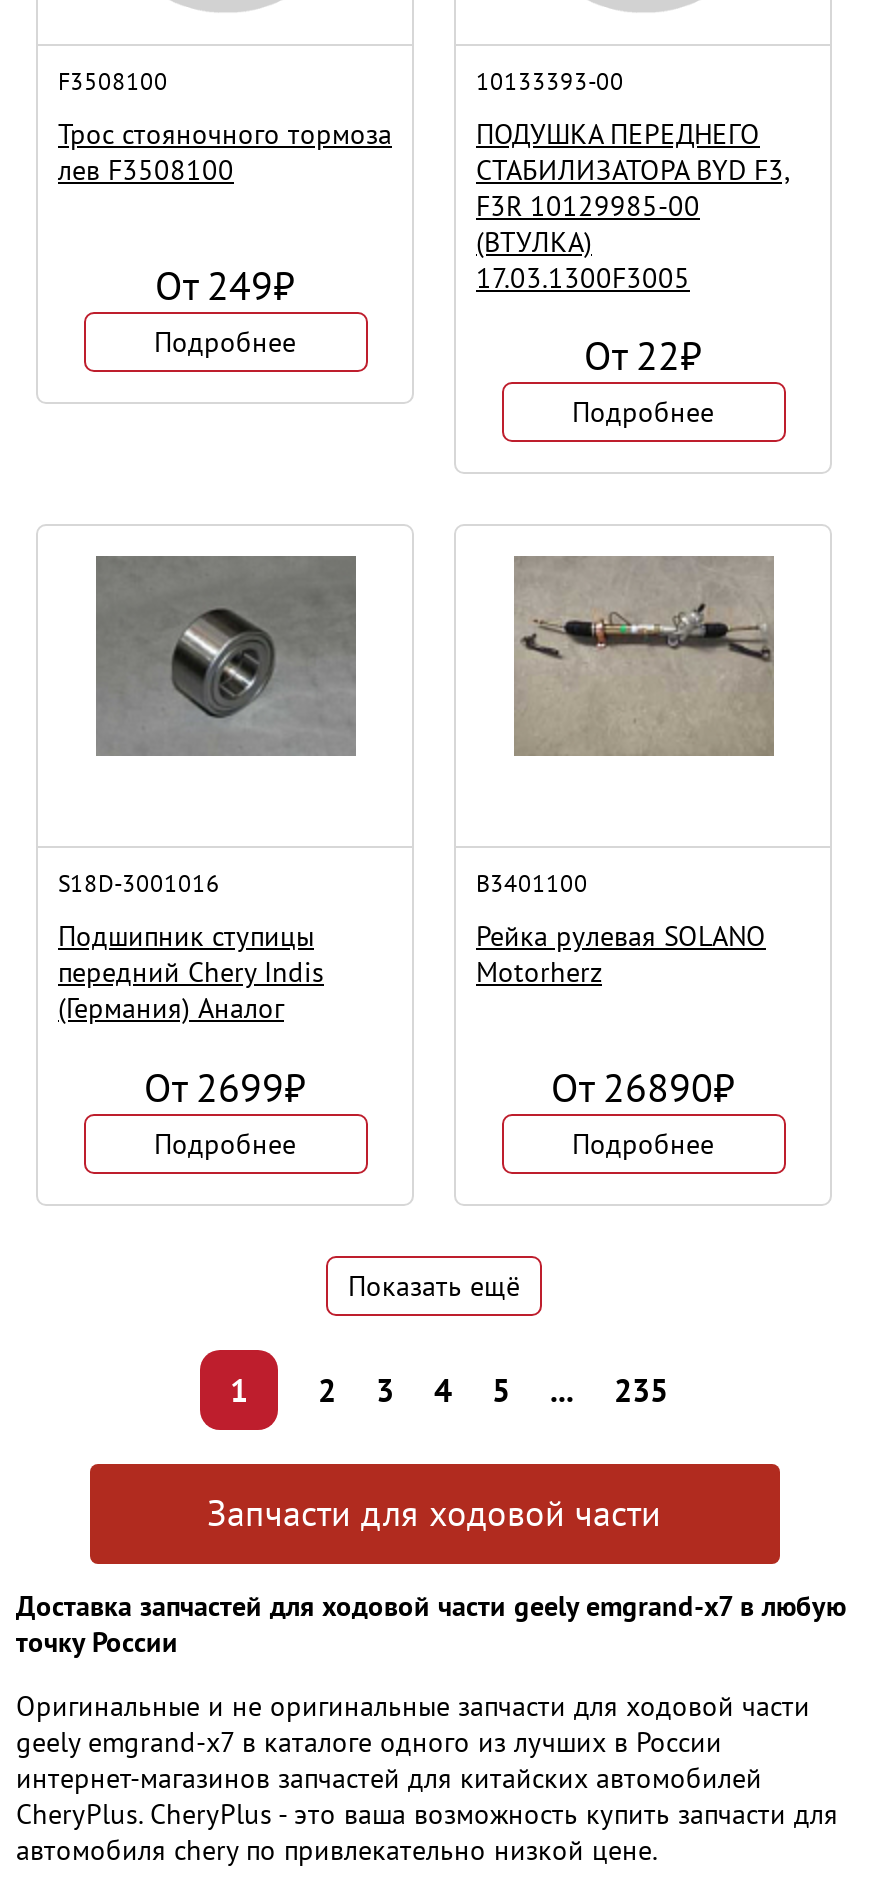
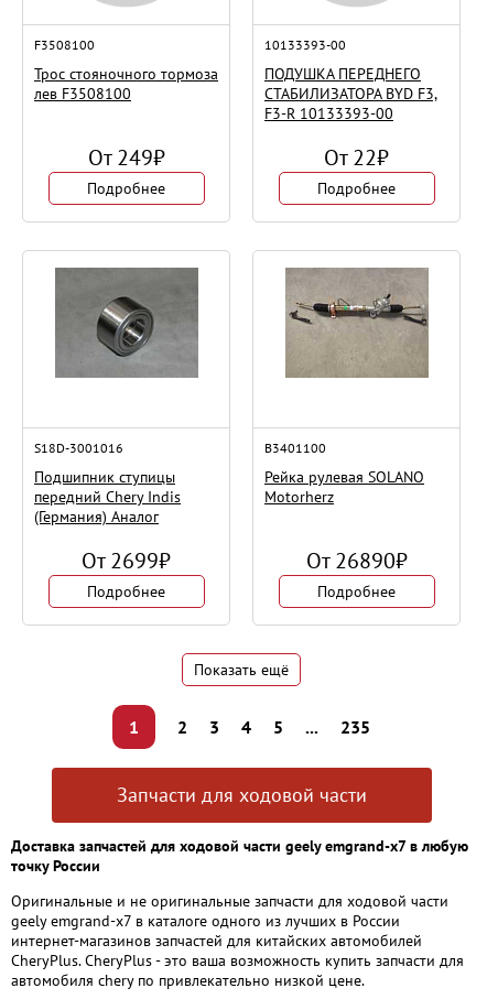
- F3R 10129985-00
- (ВТУЛКА)
- 17.03.1300F3005
+ F3-R 10133393-00
